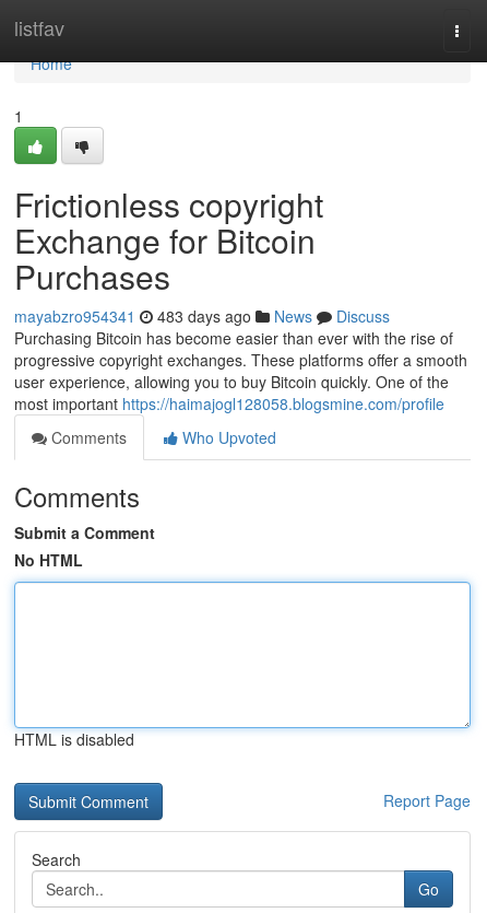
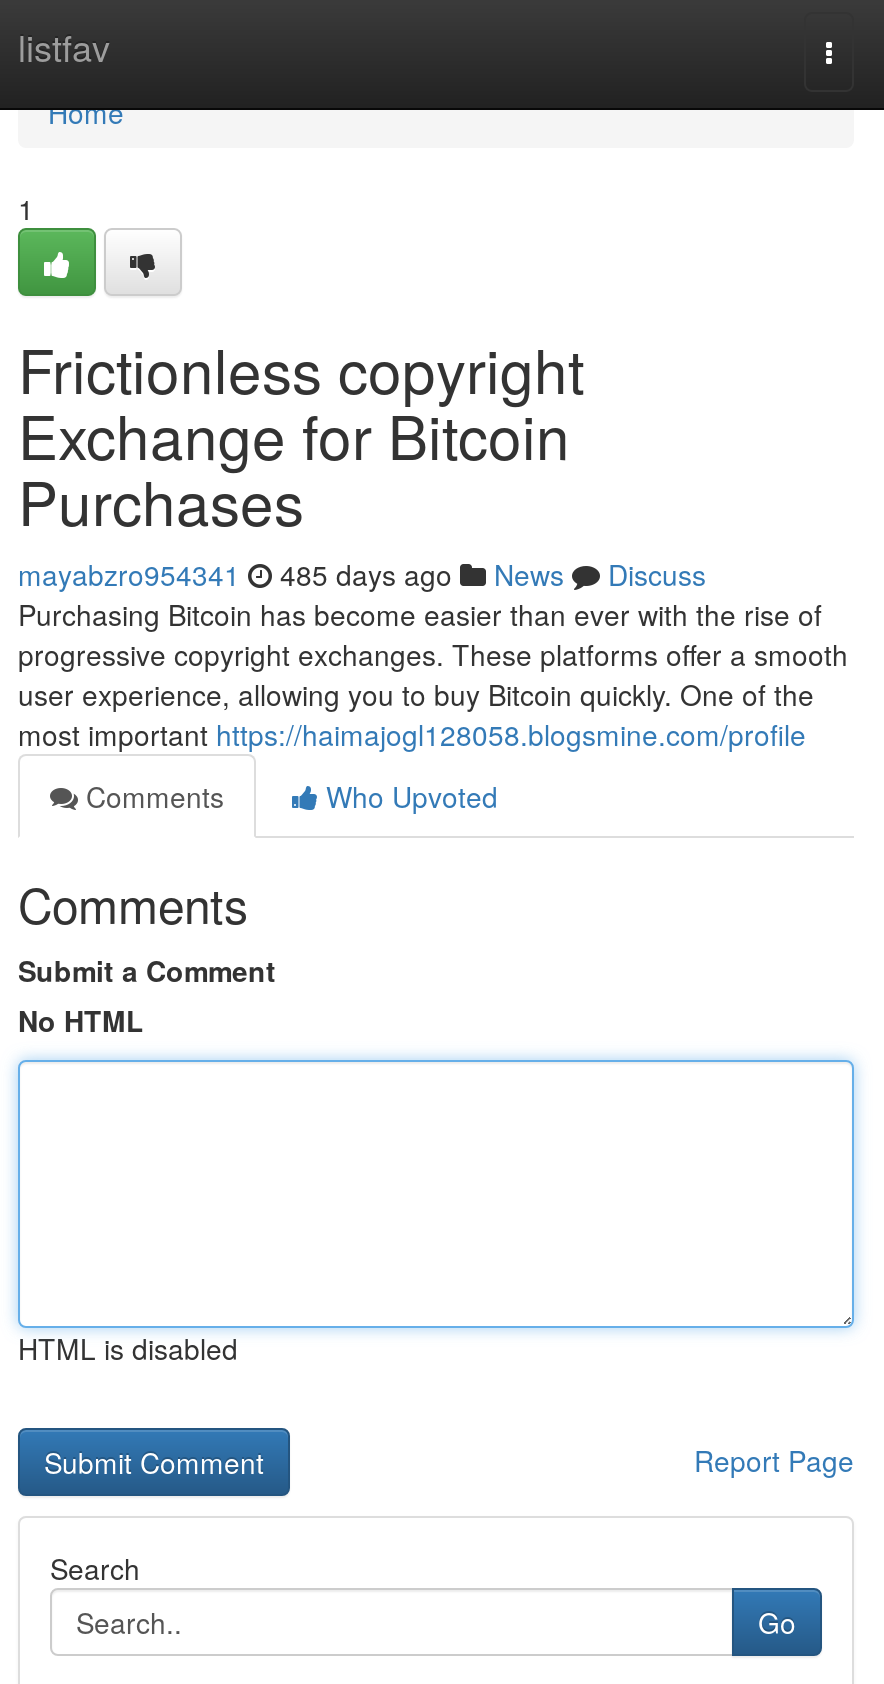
- mayabzro954341 483 days ago News Discuss
+ mayabzro954341 485 days ago News Discuss
